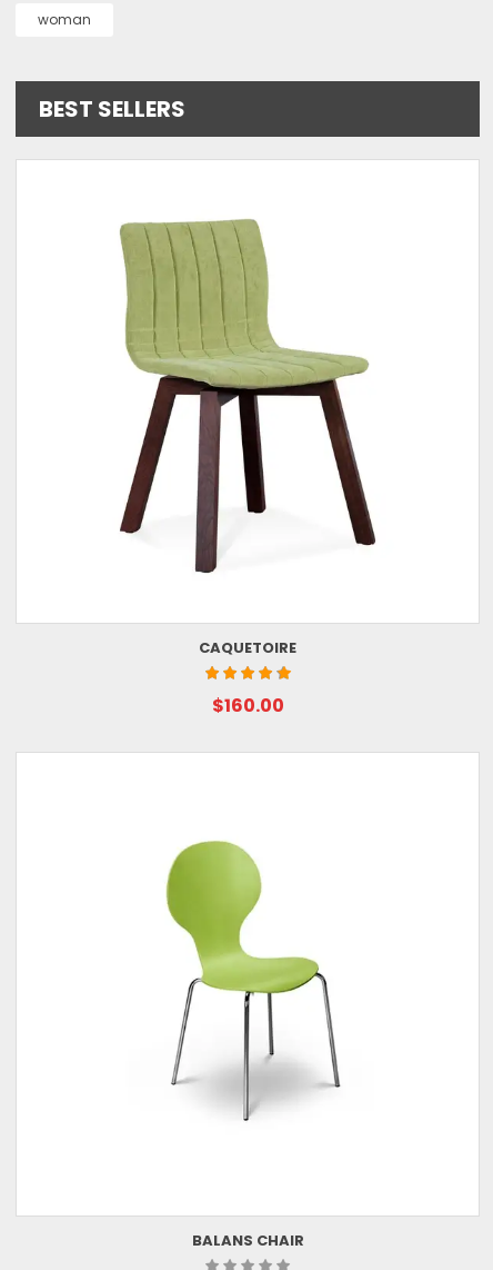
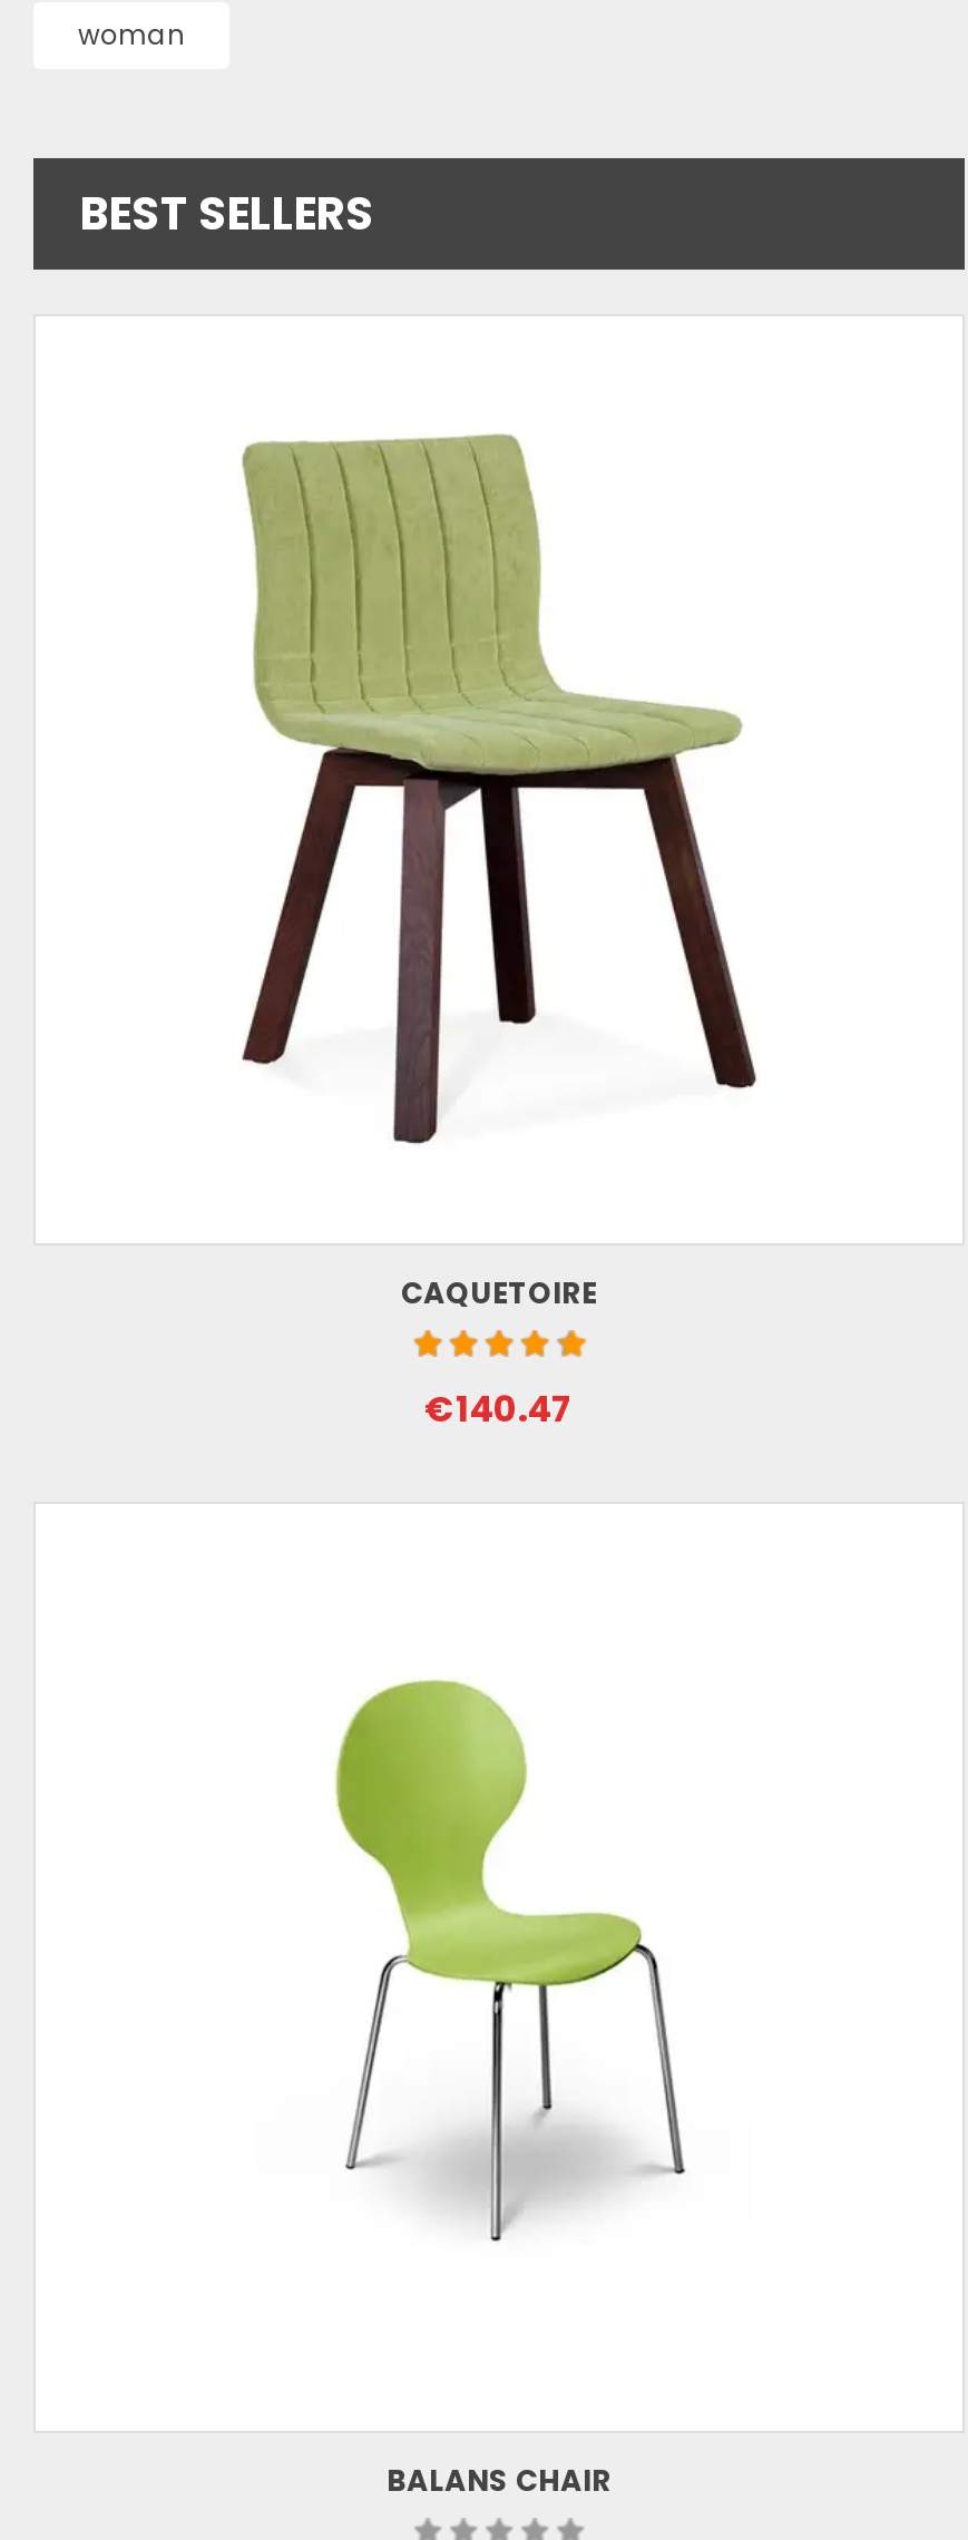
- $160.00
+ €140.47
